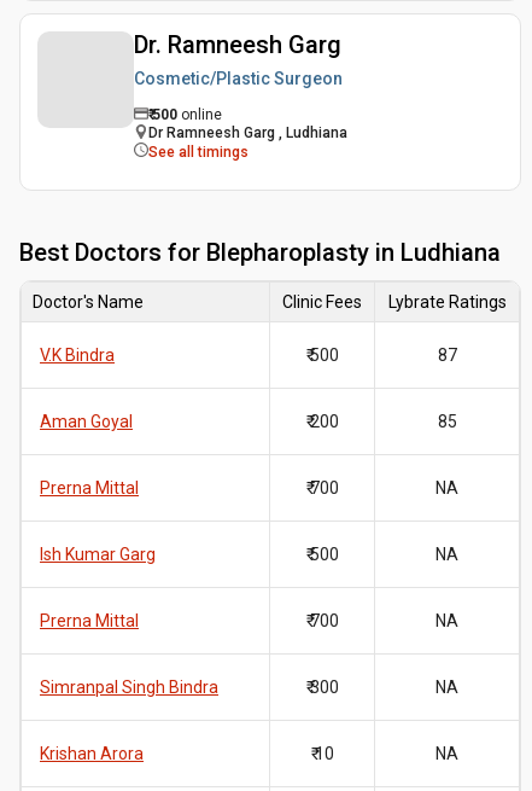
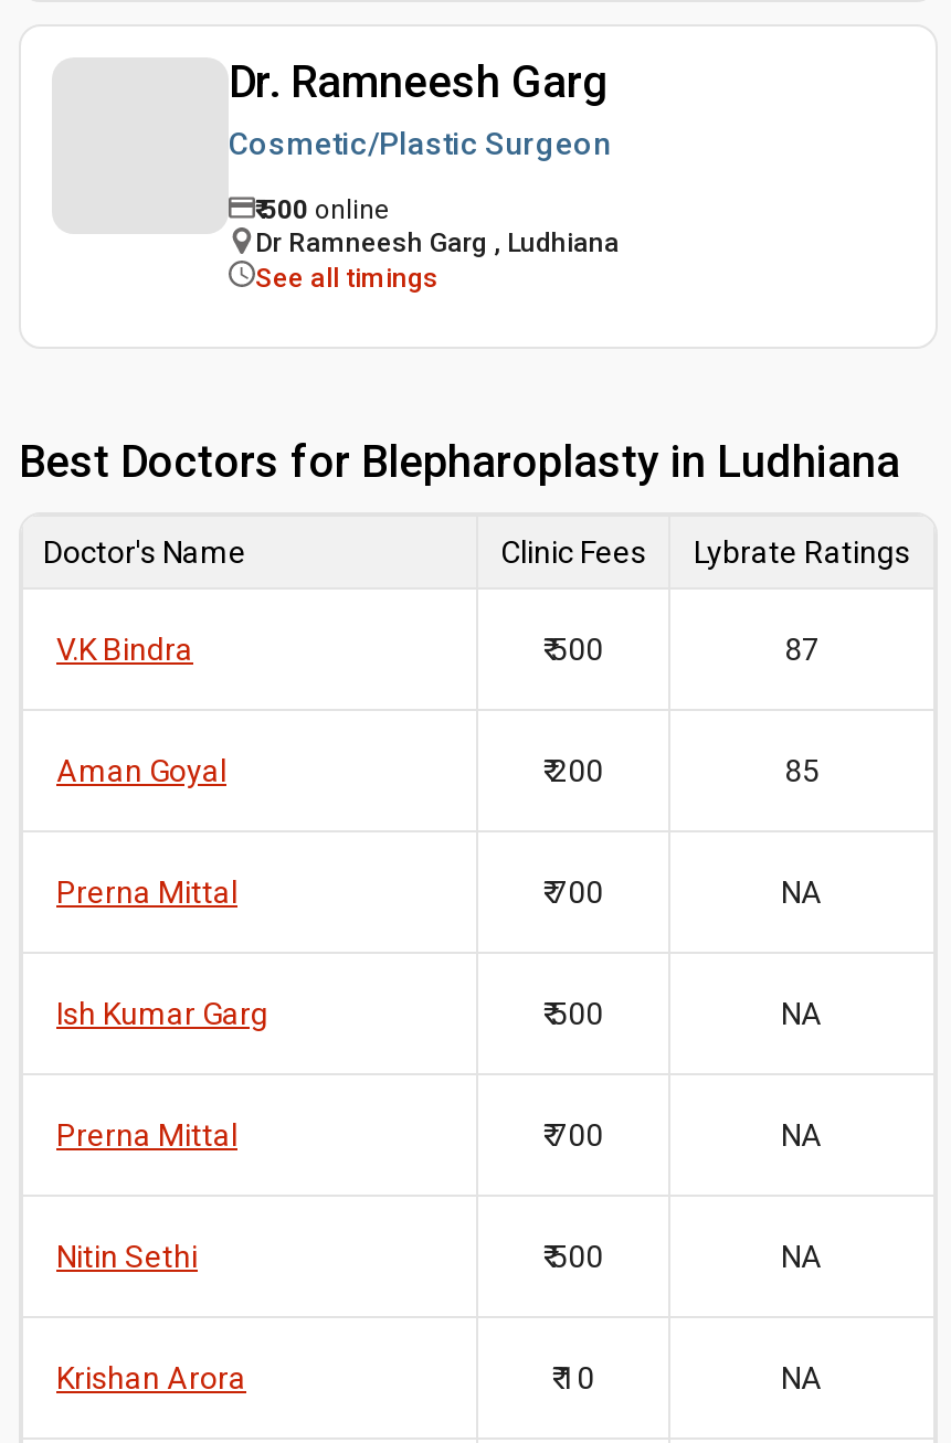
- Simranpal Singh Bindra
- ₹ 300
+ Nitin Sethi
+ ₹ 500
